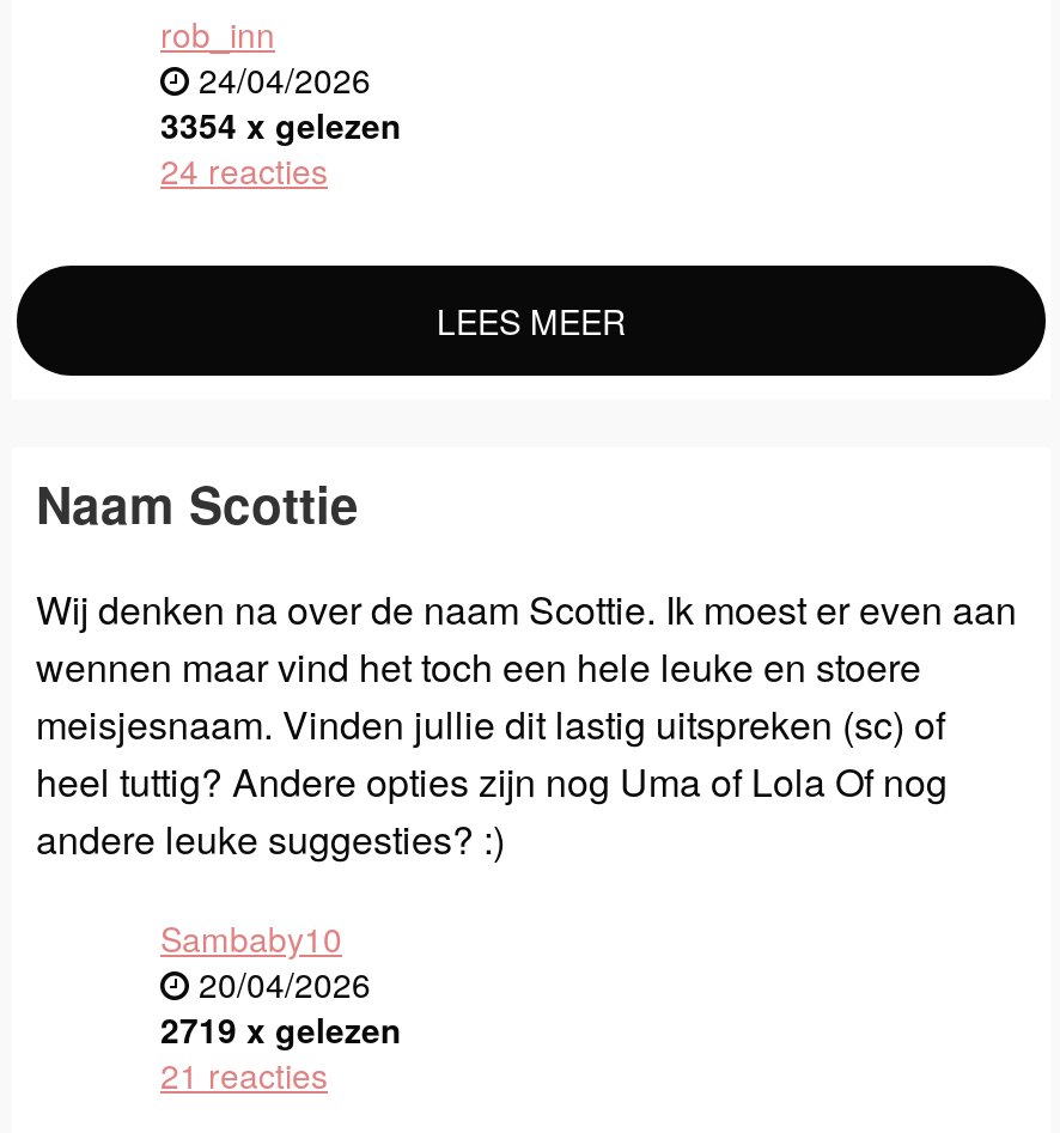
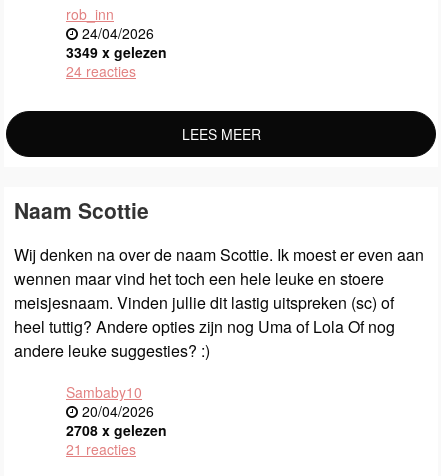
- 3354 x gelezen
+ 3349 x gelezen

- 2719 x gelezen
+ 2708 x gelezen
